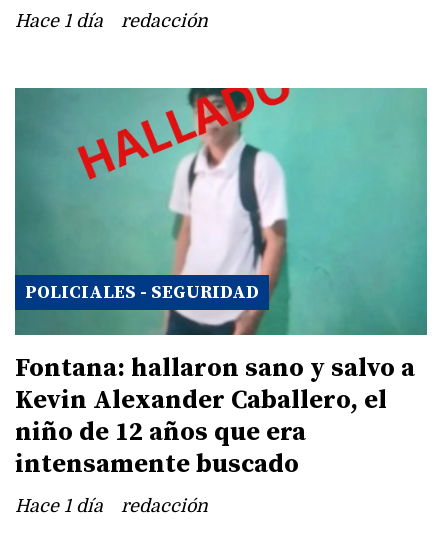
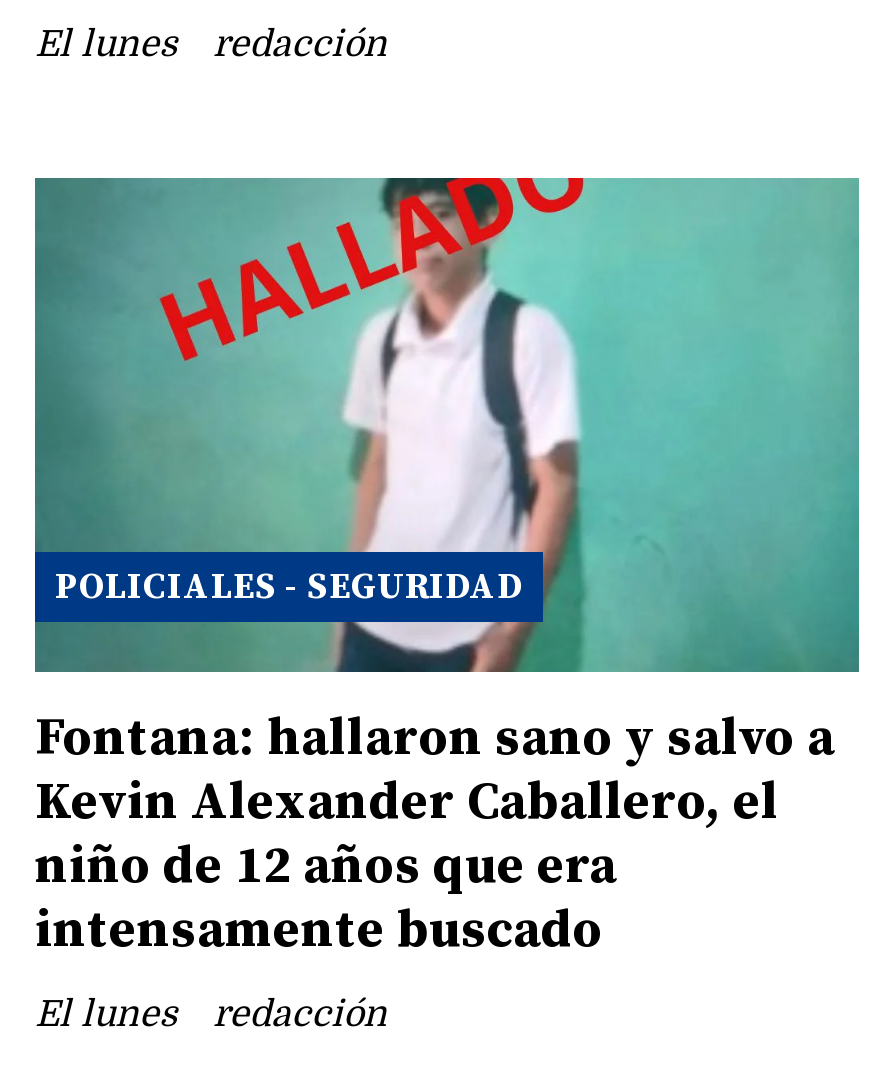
- Hace 1 día
+ El lunes

- Hace 1 día
+ El lunes
